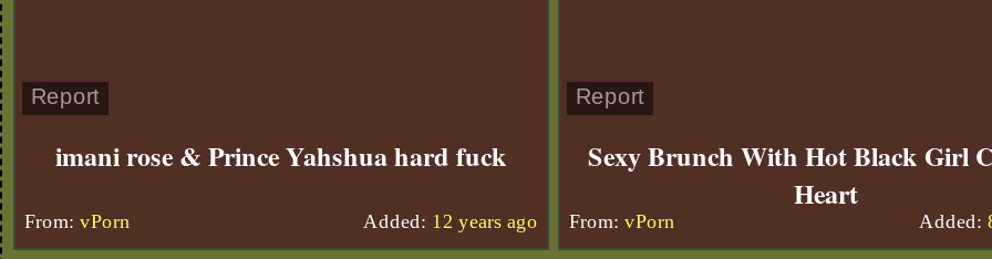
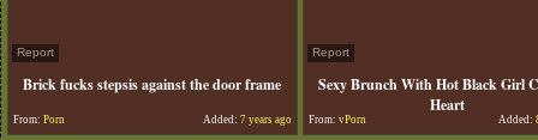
- imani rose & Prince Yahshua hard fuck
+ Brick fucks stepsis against the door frame

- Added: 12 years ago
- From: vPorn
+ Added: 7 years ago
+ From: Porn
